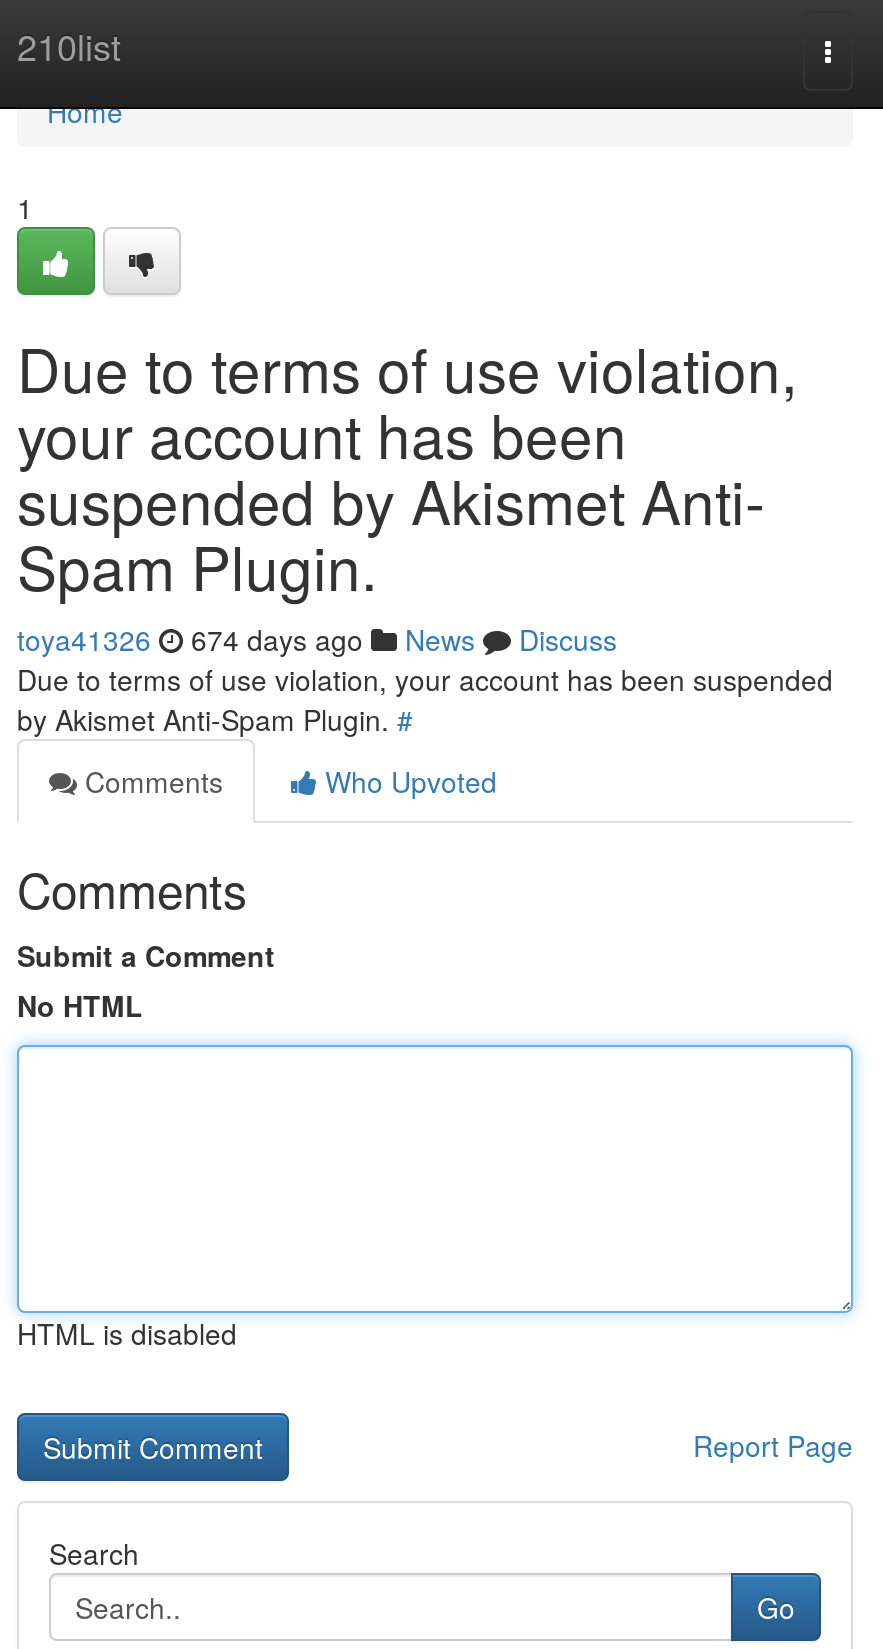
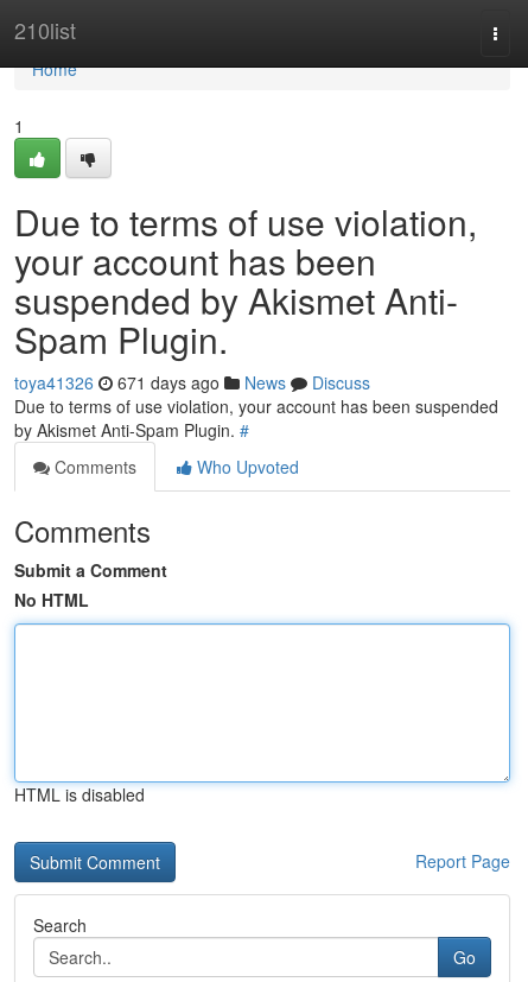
- toya41326 674 days ago News Discuss
+ toya41326 671 days ago News Discuss
